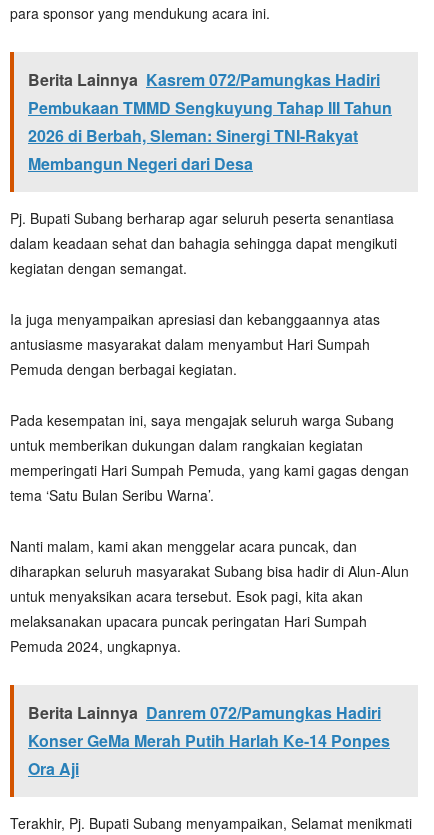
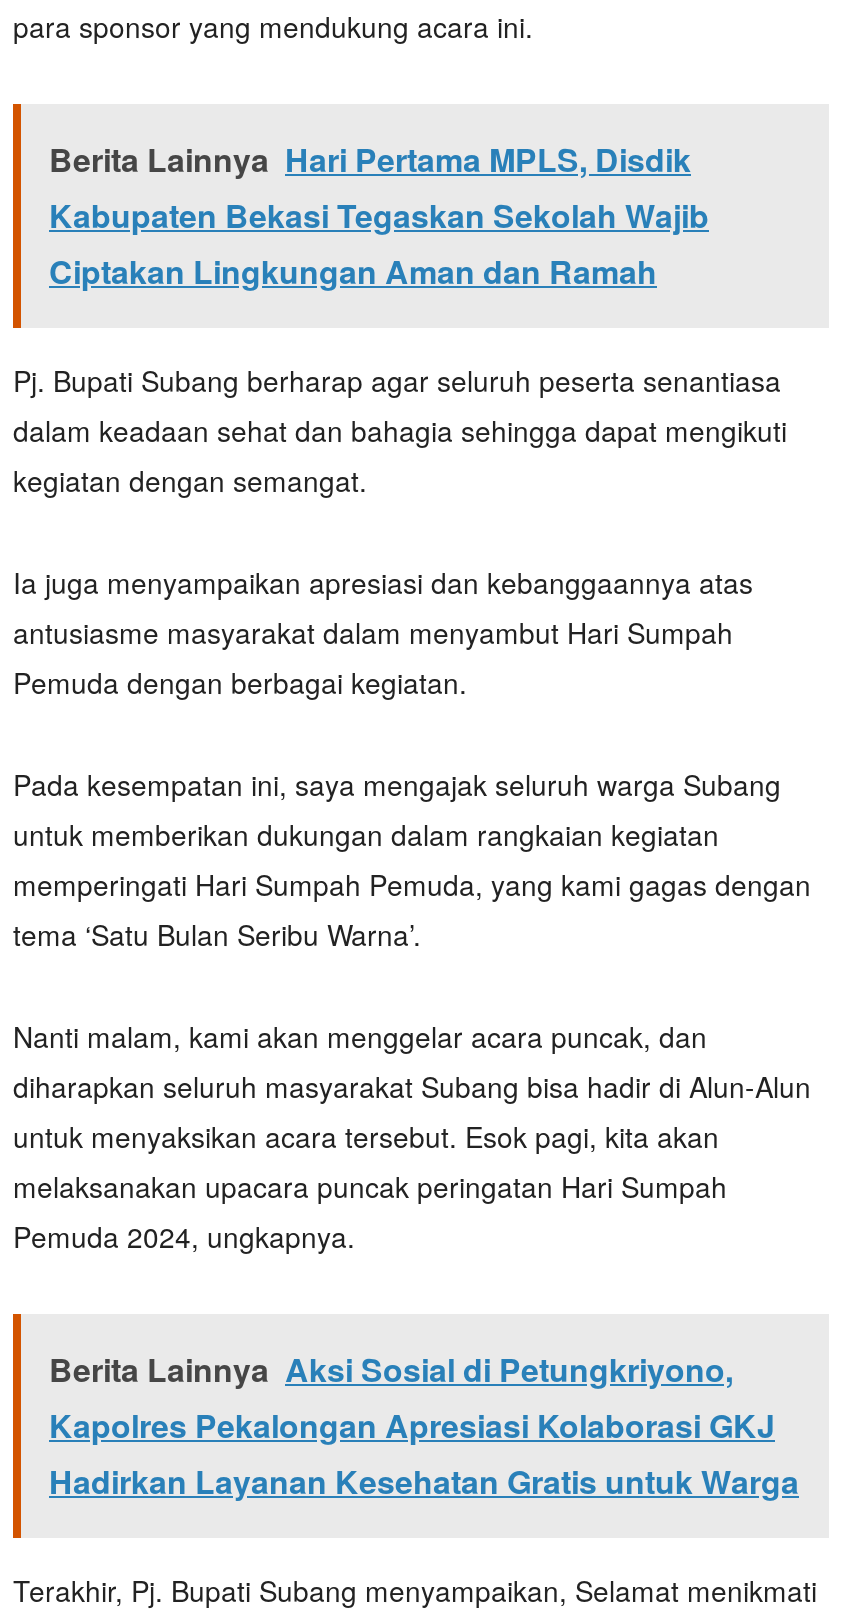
- Berita Lainnya Kasrem 072/Pamungkas Hadiri
- Pembukaan TMMD Sengkuyung Tahap III Tahun
- 2026 di Berbah, Sleman: Sinergi TNI-Rakyat
- Membangun Negeri dari Desa
+ Berita Lainnya Hari Pertama MPLS, Disdik
+ Kabupaten Bekasi Tegaskan Sekolah Wajib
+ Ciptakan Lingkungan Aman dan Ramah

- Berita Lainnya Danrem 072/Pamungkas Hadiri
- Konser GeMa Merah Putih Harlah Ke-14 Ponpes
- Ora Aji
+ Berita Lainnya Aksi Sosial di Petungkriyono,
+ Kapolres Pekalongan Apresiasi Kolaborasi GKJ
+ Hadirkan Layanan Kesehatan Gratis untuk Warga
